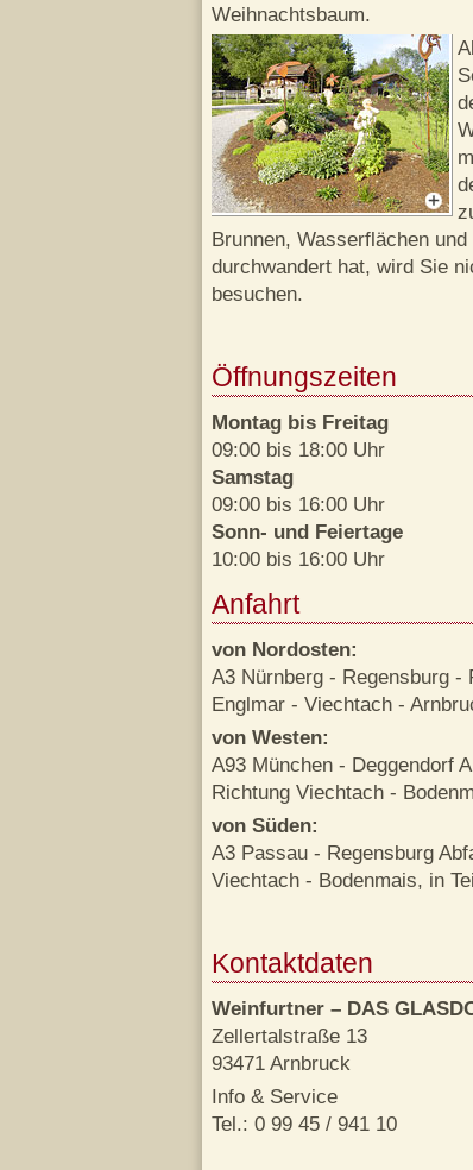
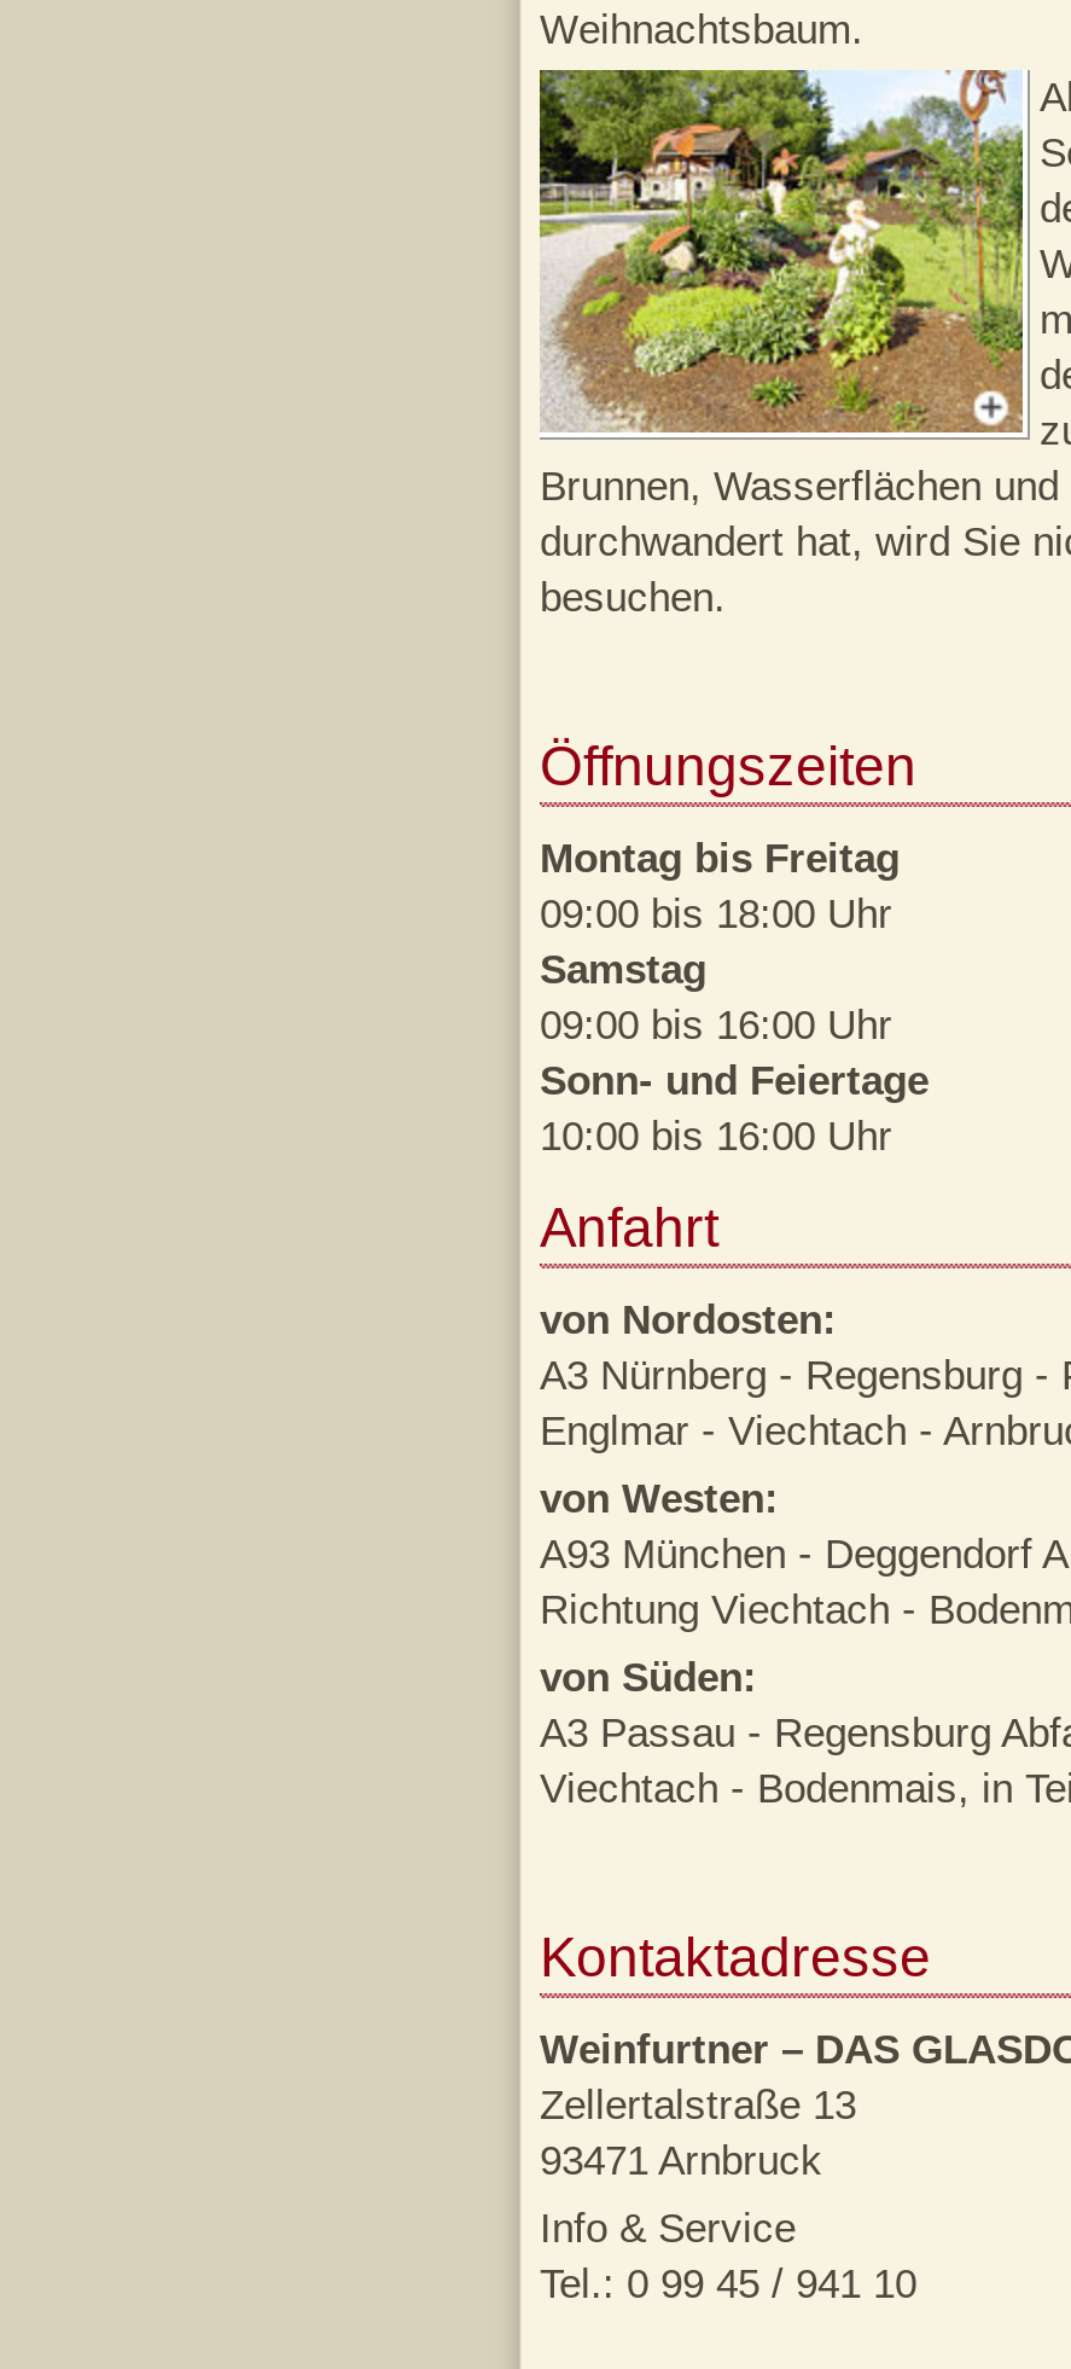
- Kontaktdaten
+ Kontaktadresse
